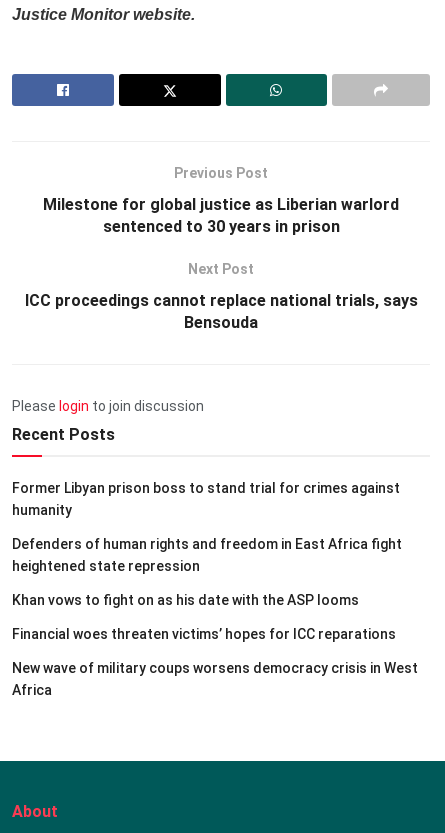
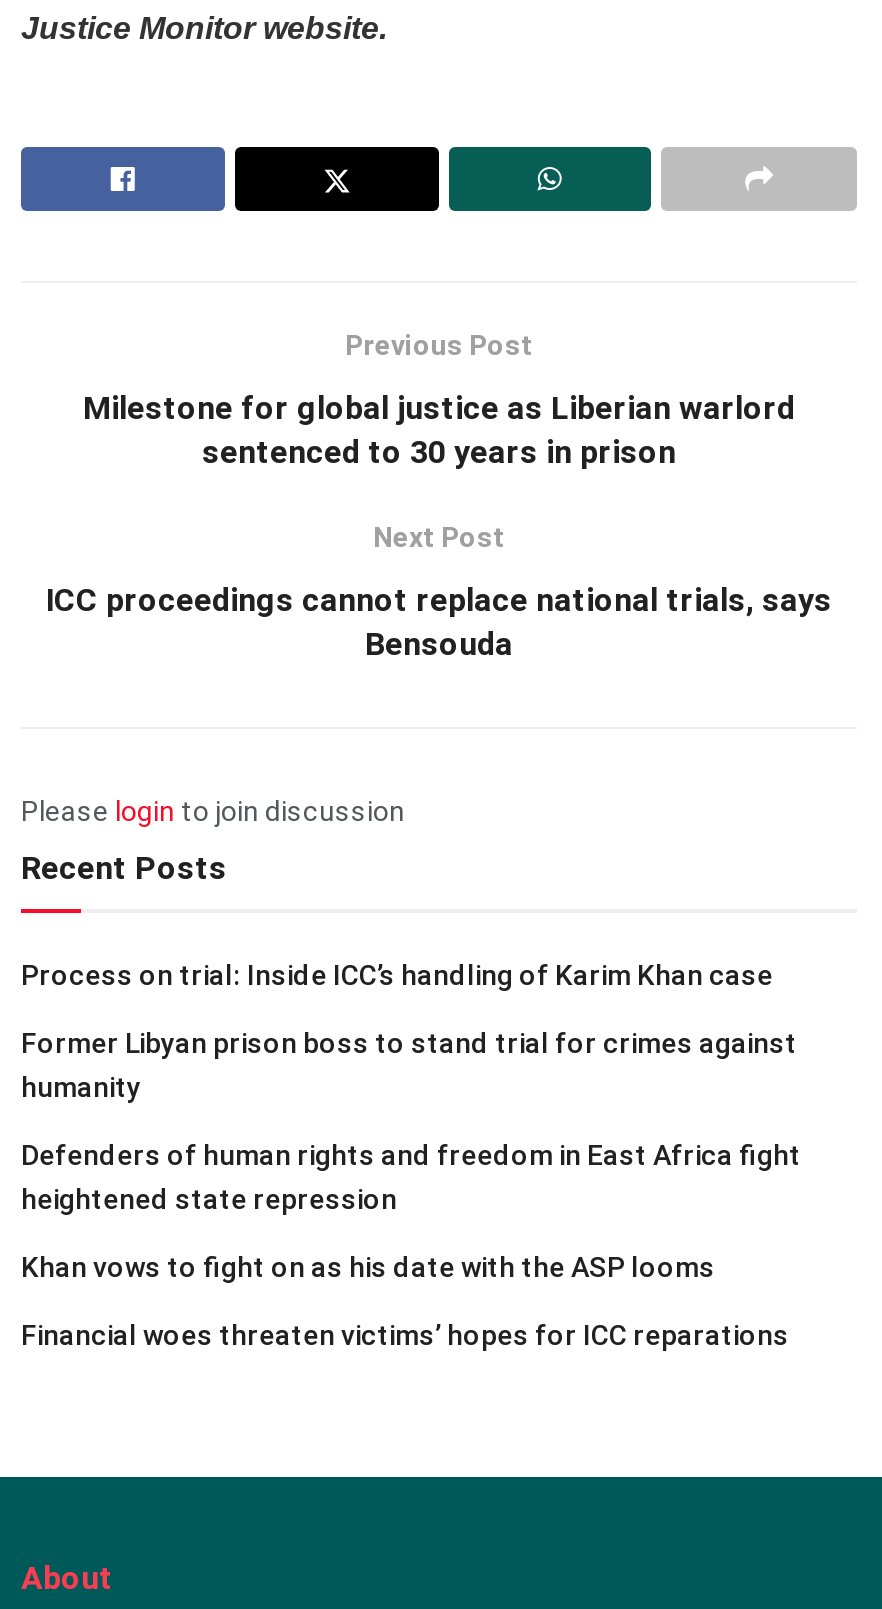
+ Process on trial: Inside ICC’s handling of Karim Khan case

moved down: Former Libyan prison boss to stand trial for crimes against | humanity | Defenders of human rights and freedom in East Africa fight | heightened state repression | Khan vows to fight on as his date with the ASP looms | Financial woes threaten victims’ hopes for ICC reparations

- New wave of military coups worsens democracy crisis in West
- Africa
